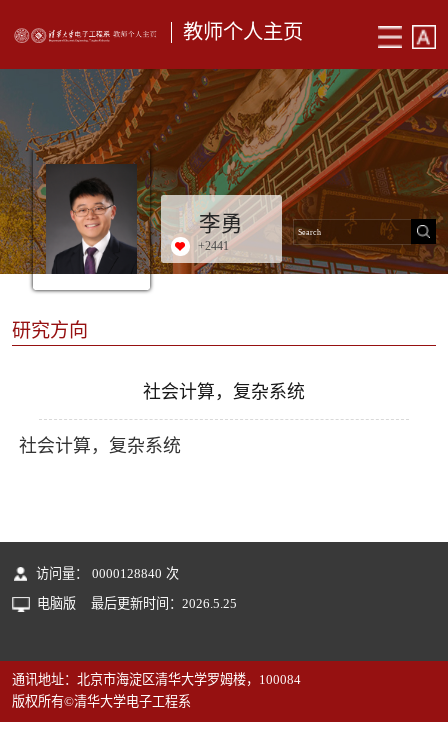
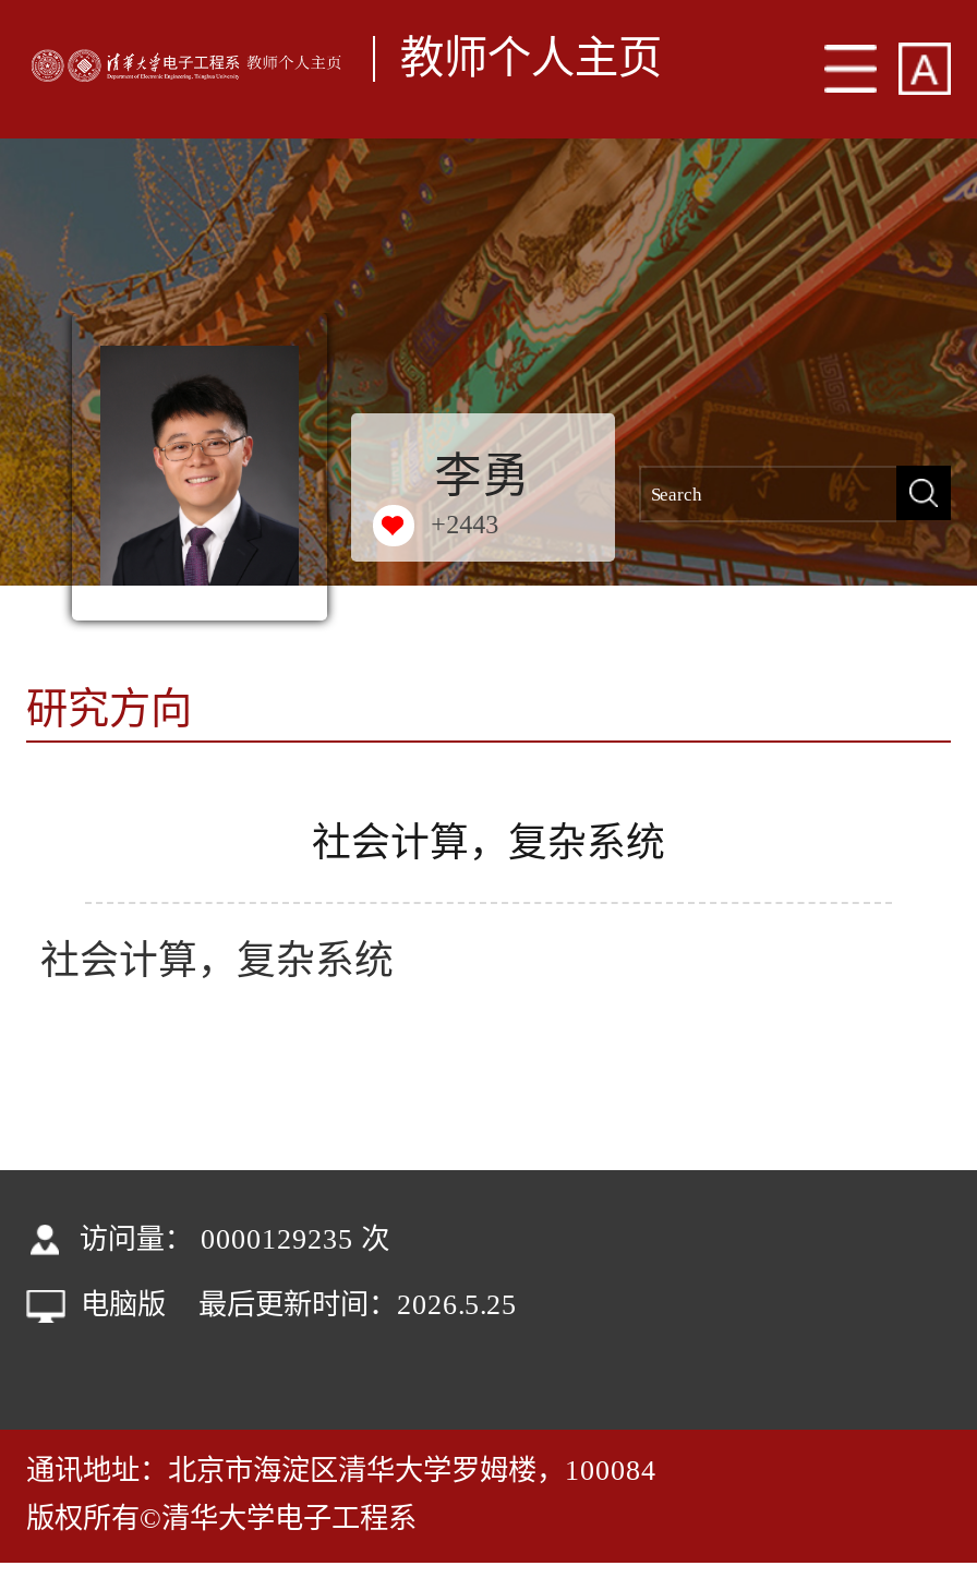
- +2441
+ +2443

- 访问量： 0000128840 次
+ 访问量： 0000129235 次
